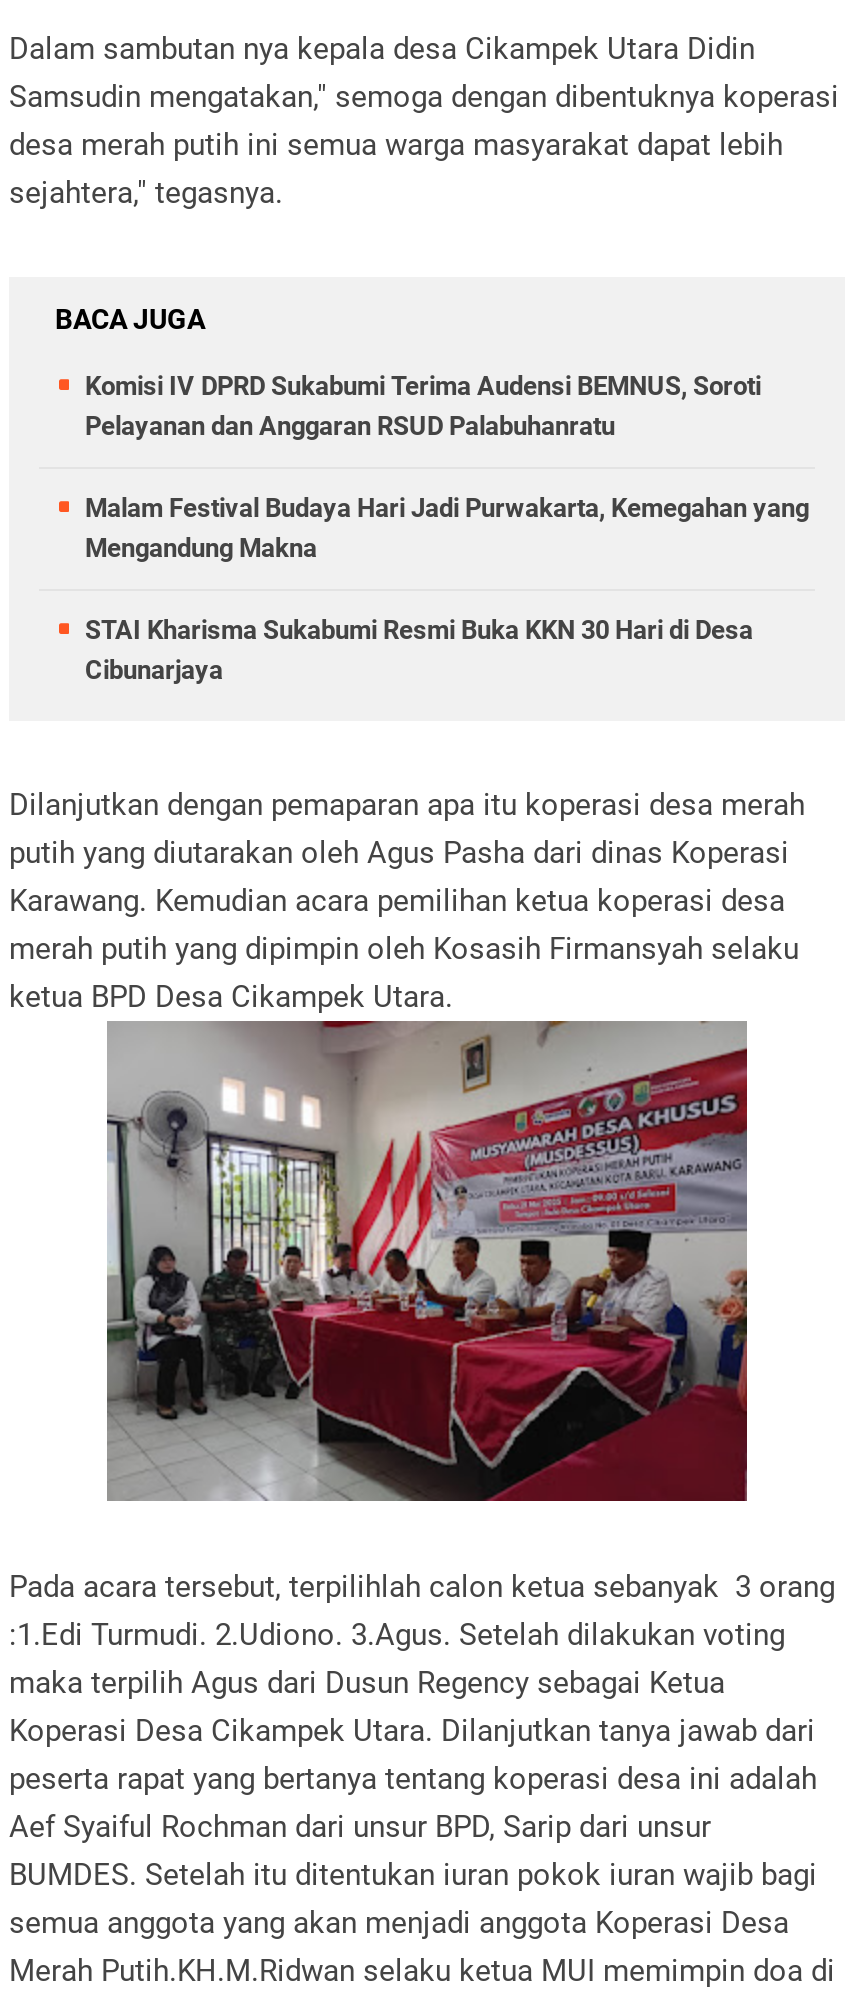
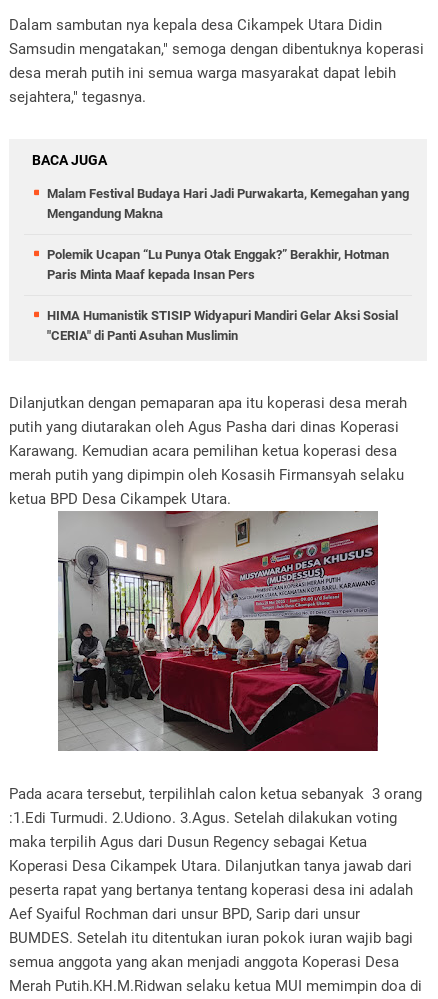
- Komisi IV DPRD Sukabumi Terima Audensi BEMNUS, Soroti
- Pelayanan dan Anggaran RSUD Palabuhanratu

moved up: Malam Festival Budaya Hari Jadi Purwakarta, Kemegahan yang | Mengandung Makna

- STAI Kharisma Sukabumi Resmi Buka KKN 30 Hari di Desa
- Cibunarjaya
+ Polemik Ucapan “Lu Punya Otak Enggak?” Berakhir, Hotman
+ Paris Minta Maaf kepada Insan Pers
+ HIMA Humanistik STISIP Widyapuri Mandiri Gelar Aksi Sosial
+ "CERIA" di Panti Asuhan Muslimin
